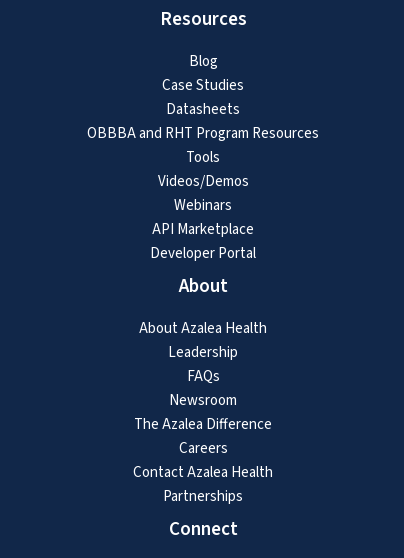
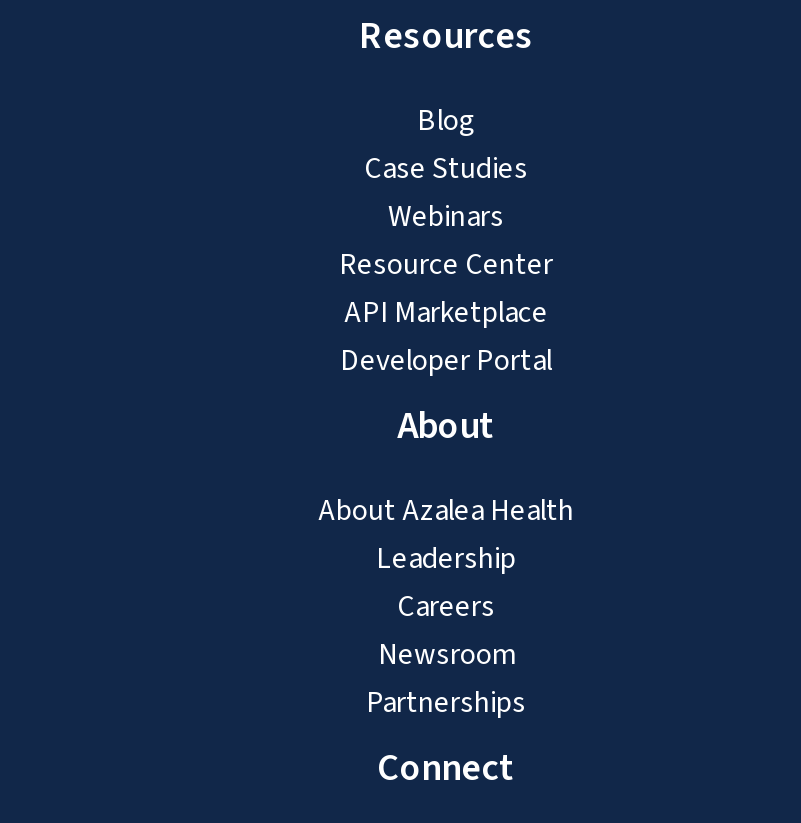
- Datasheets
- OBBBA and RHT Program Resources
- Tools
- Videos/Demos

+ Resource Center

- FAQs
+ Careers

- The Azalea Difference
- Careers
- Contact Azalea Health
